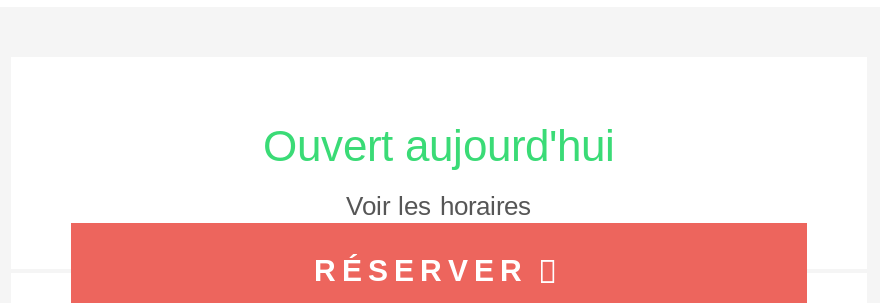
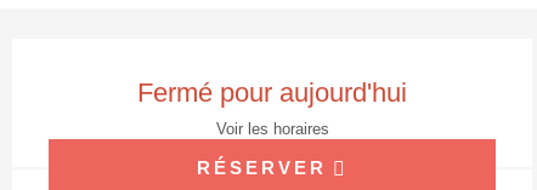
- Ouvert aujourd'hui
+ Fermé pour aujourd'hui
